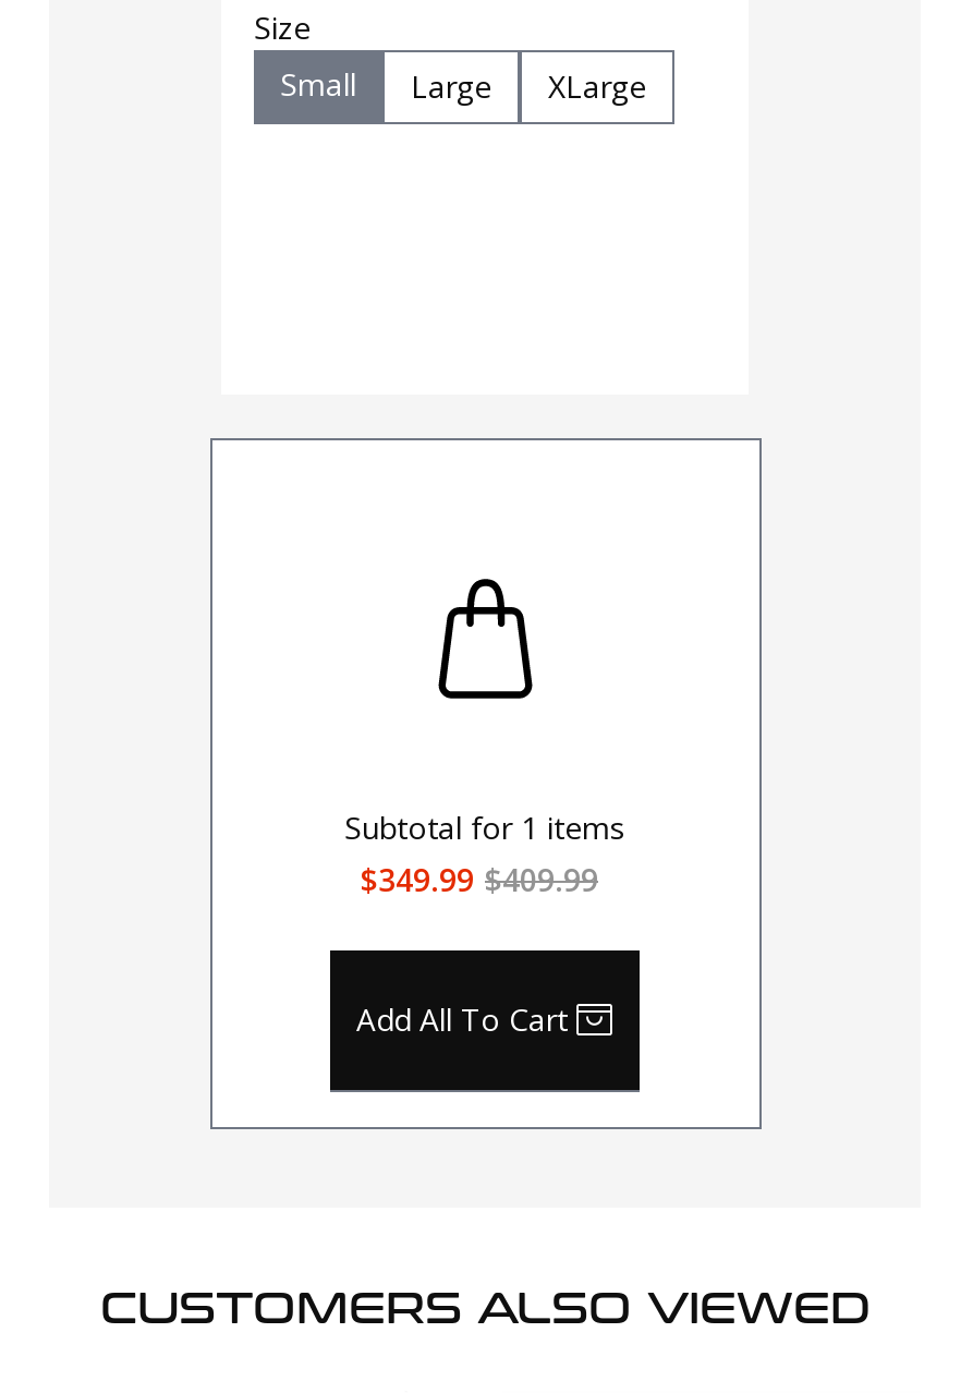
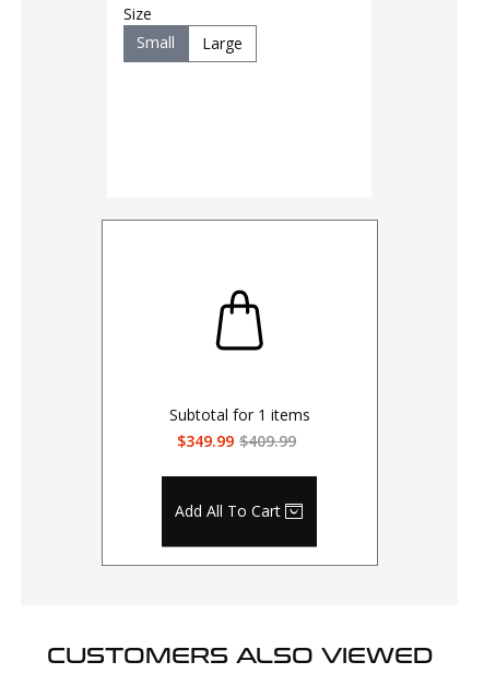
- XLarge
